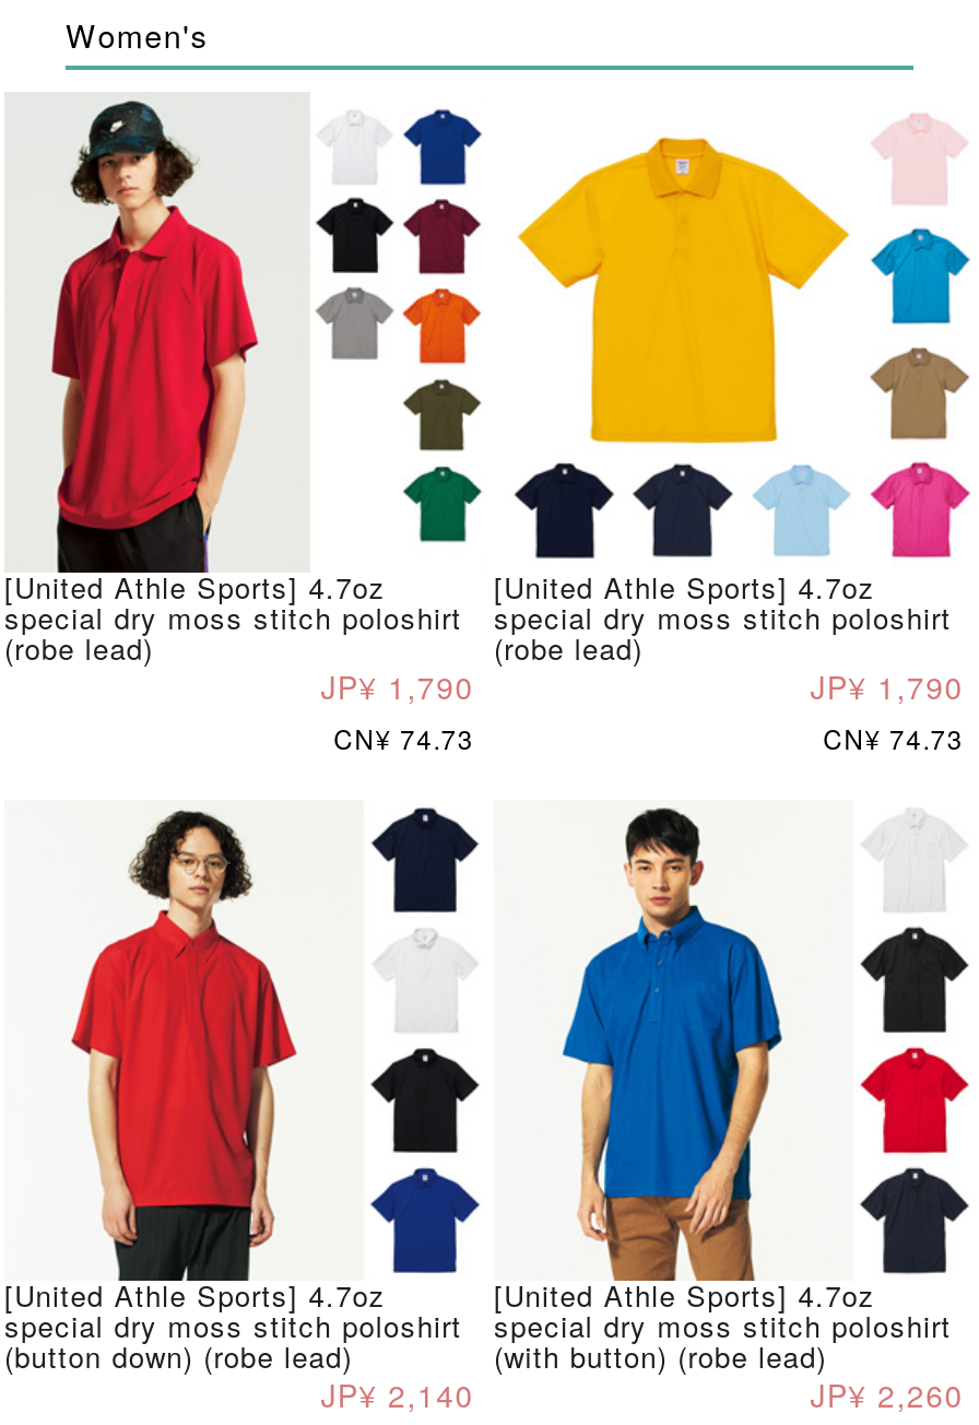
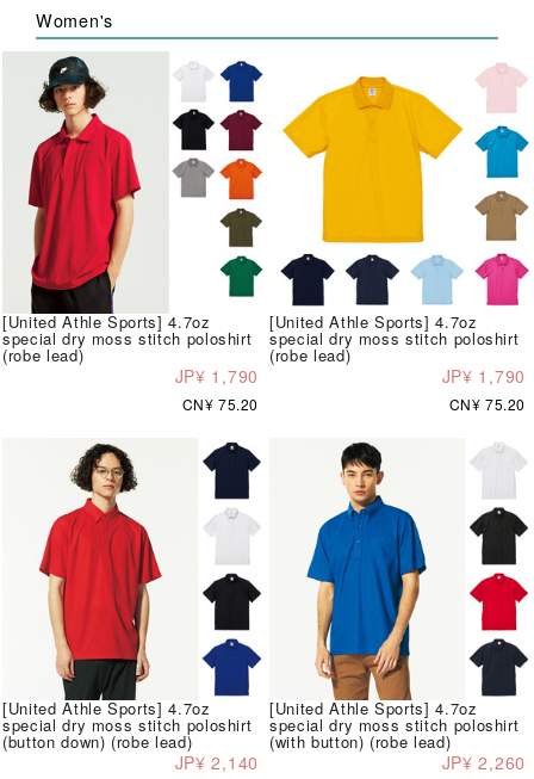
- CN¥ 74.73
+ CN¥ 75.20

- CN¥ 74.73
+ CN¥ 75.20
